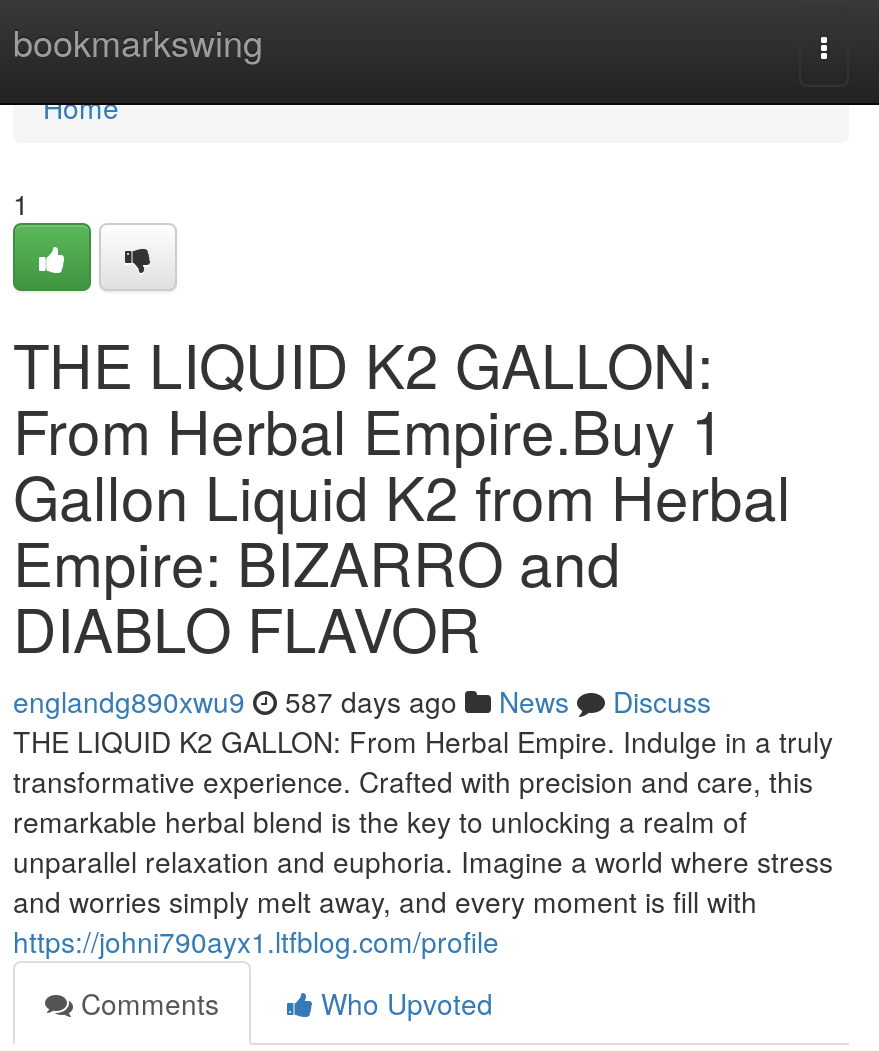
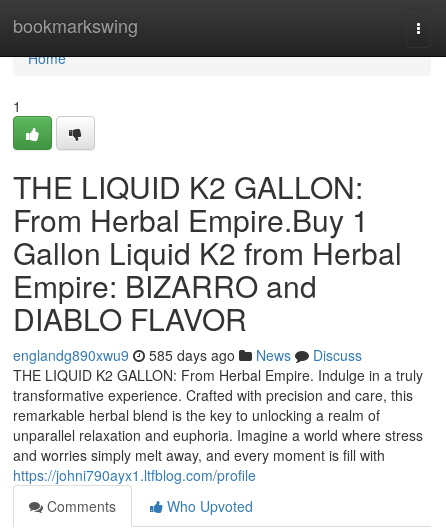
- englandg890xwu9 587 days ago News Discuss
+ englandg890xwu9 585 days ago News Discuss
